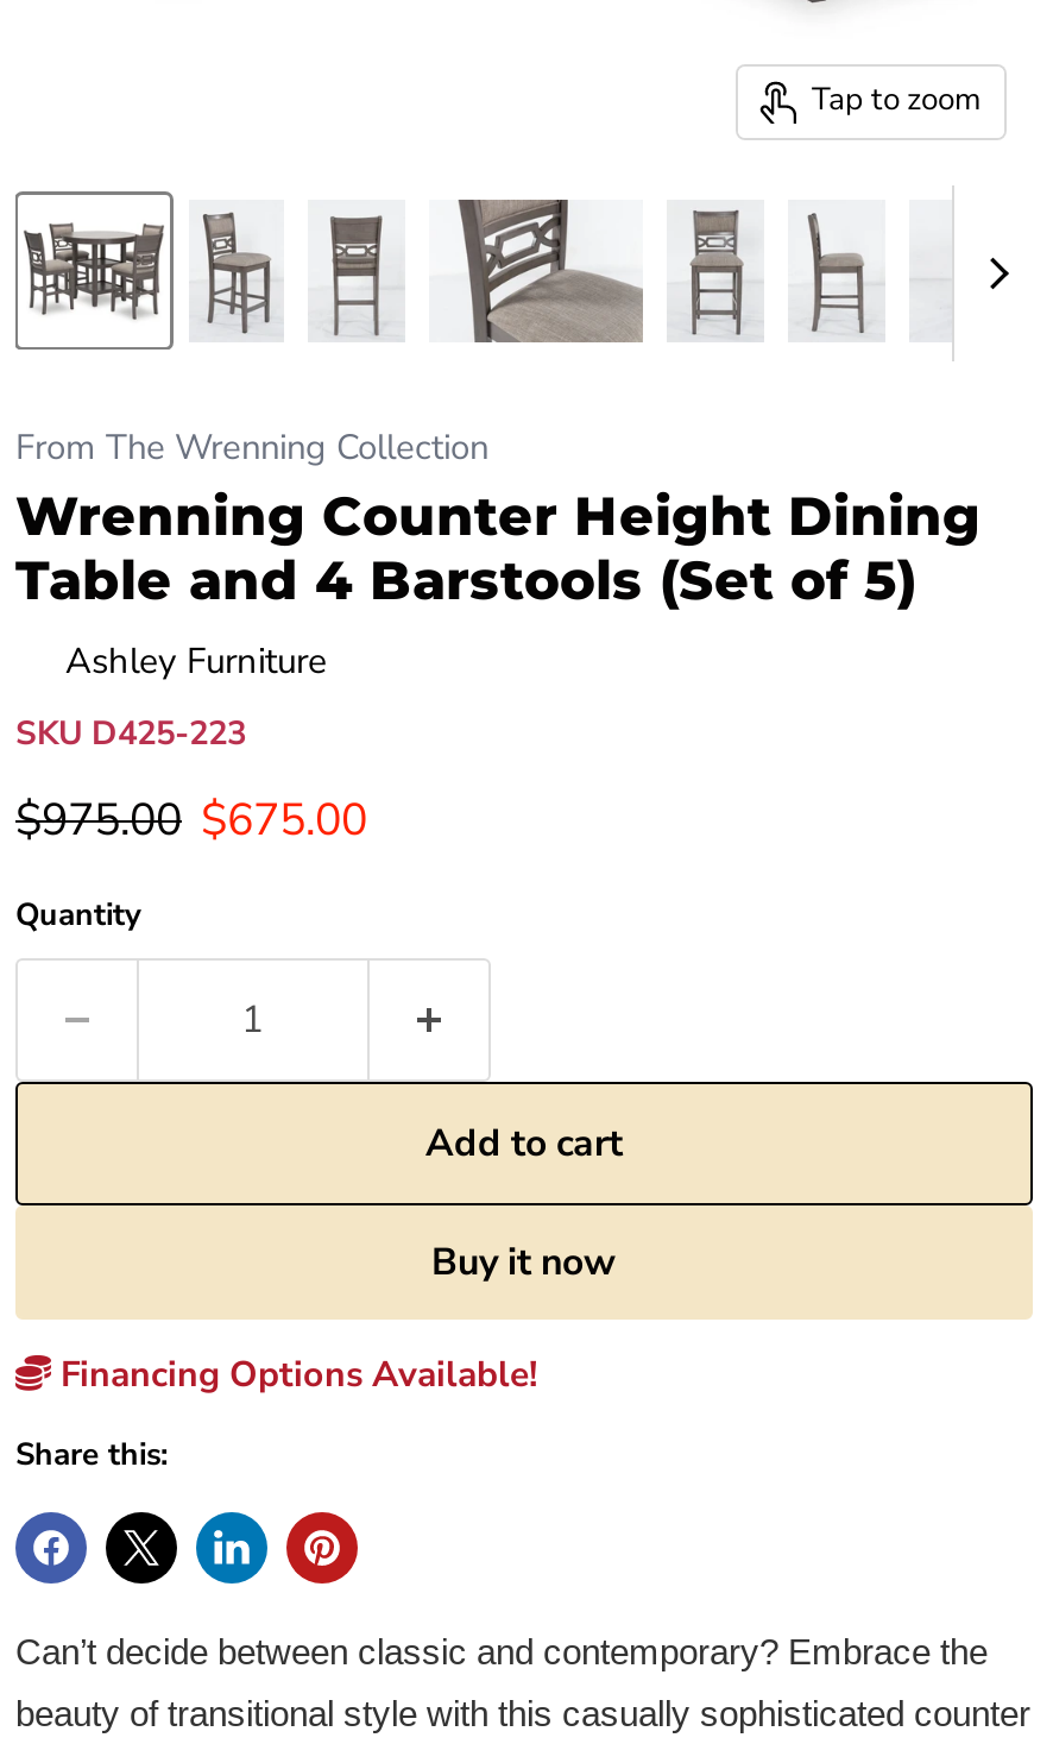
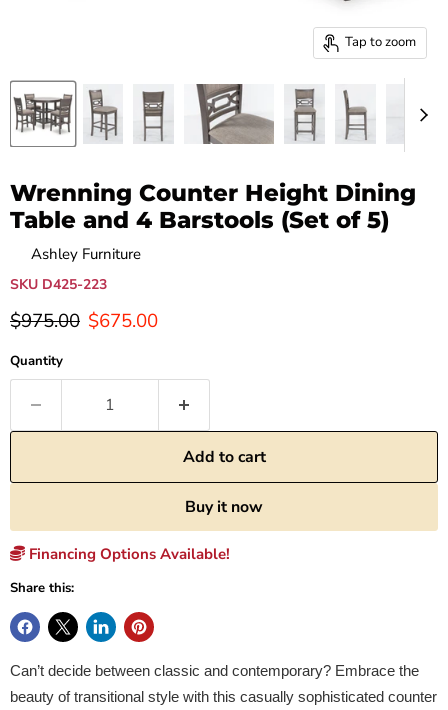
- From The Wrenning Collection
